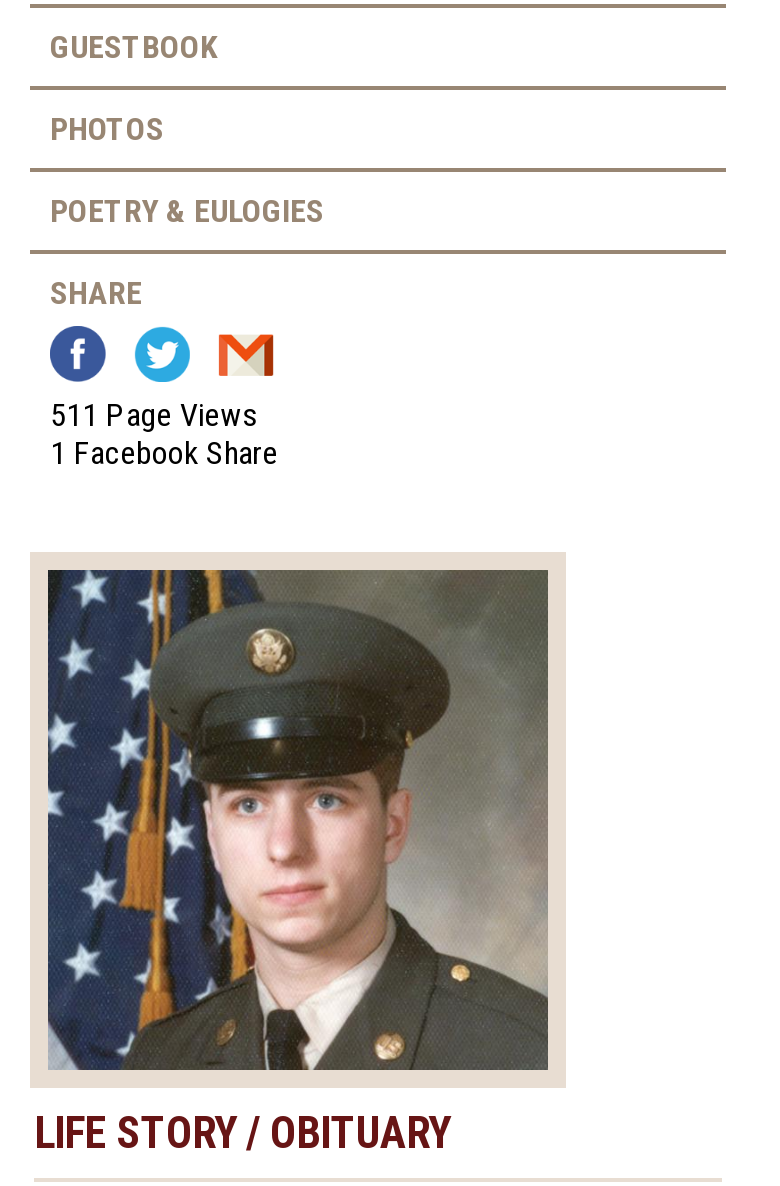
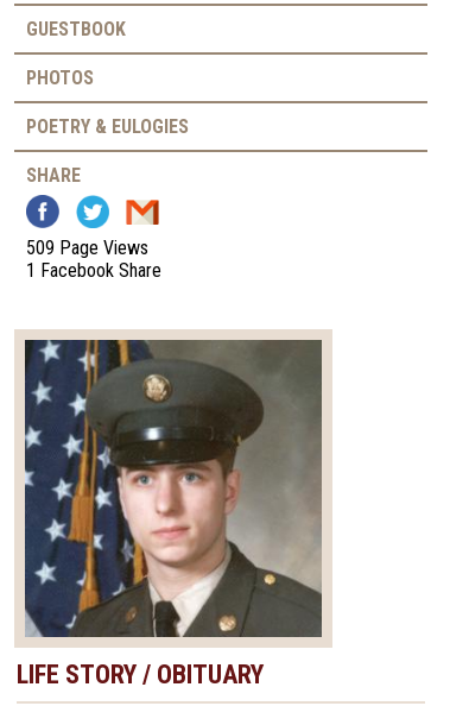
- 511 Page Views
+ 509 Page Views
